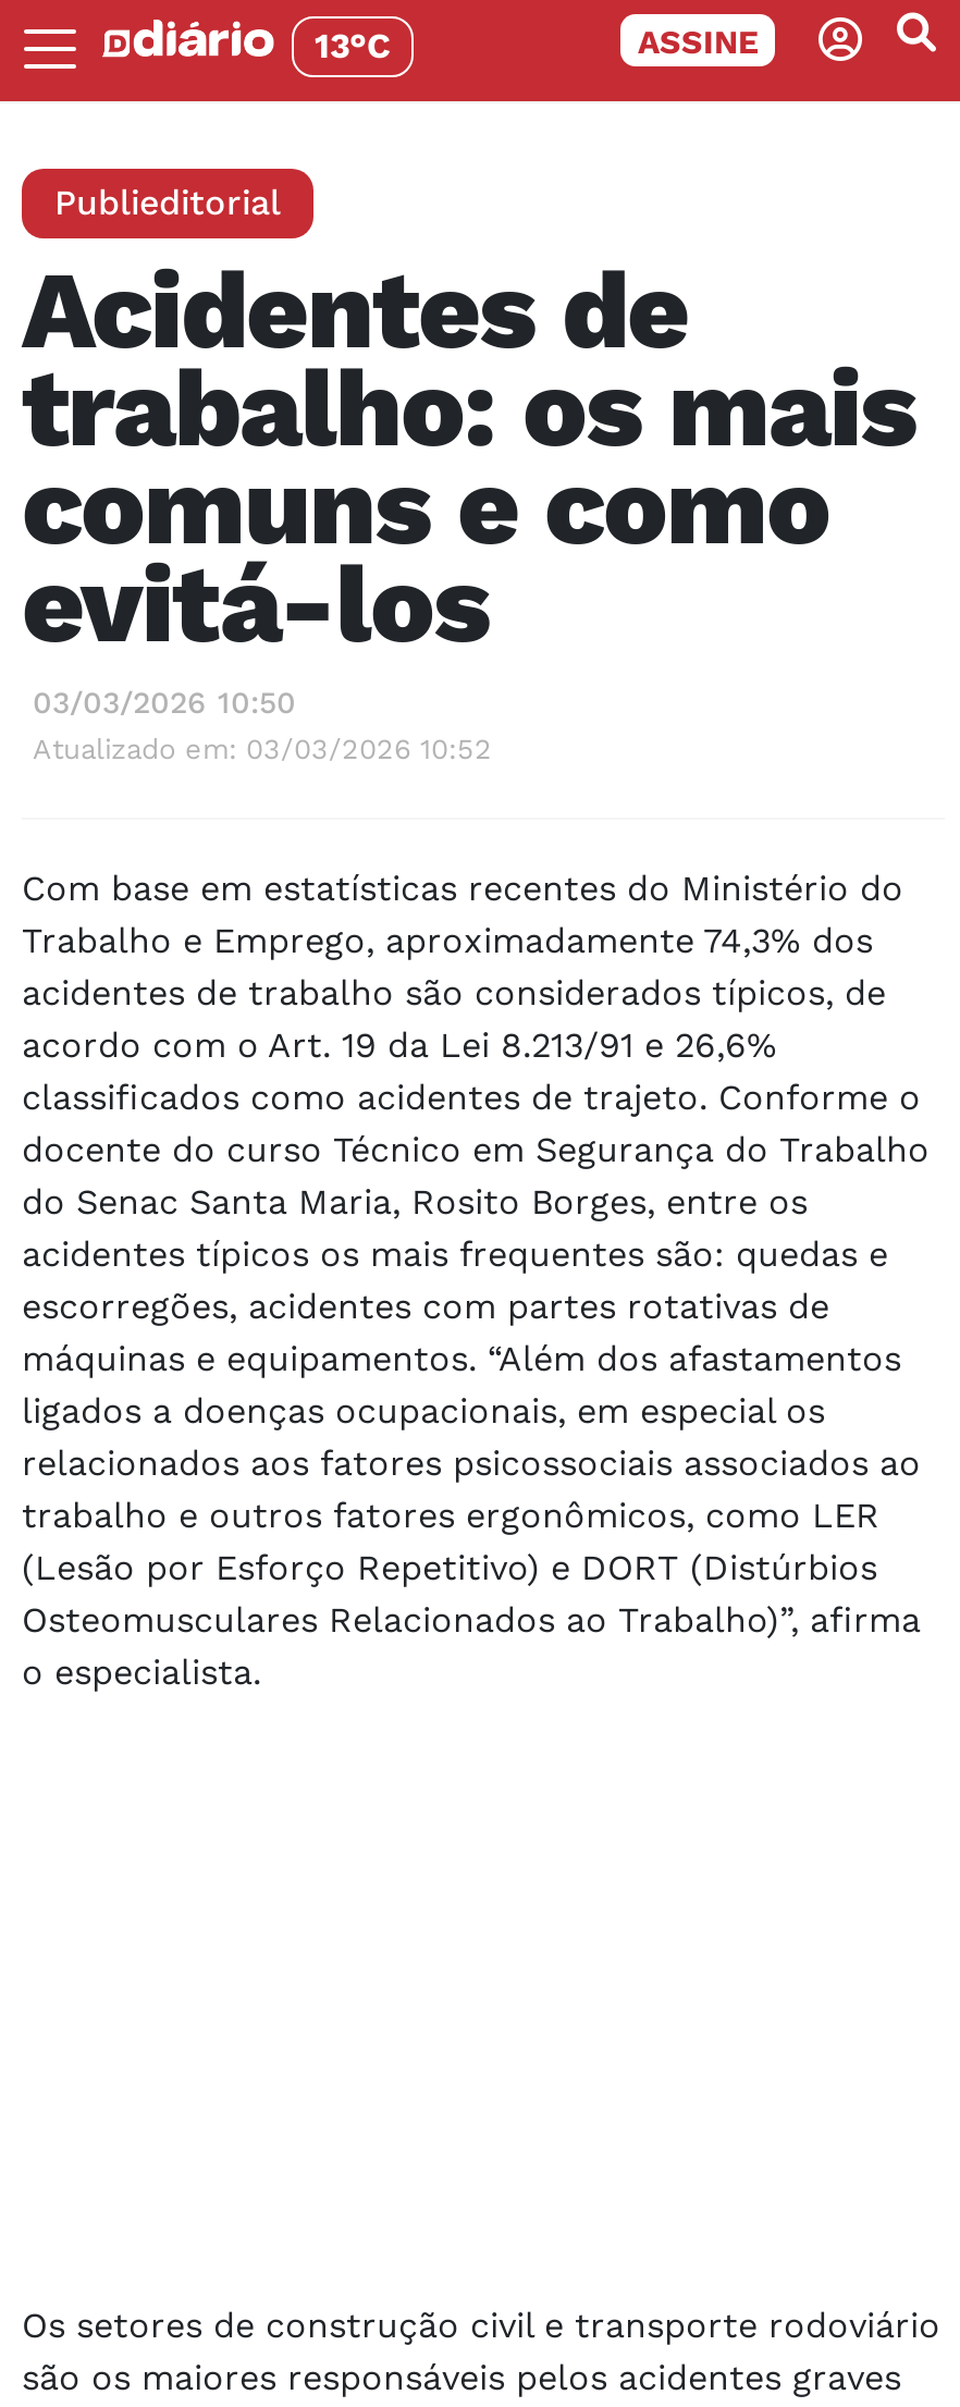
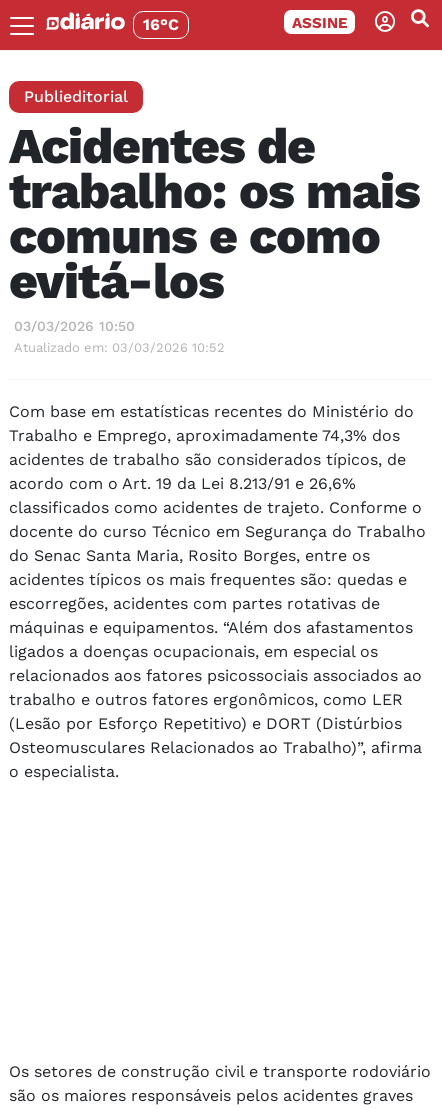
- 13°C
+ 16°C
